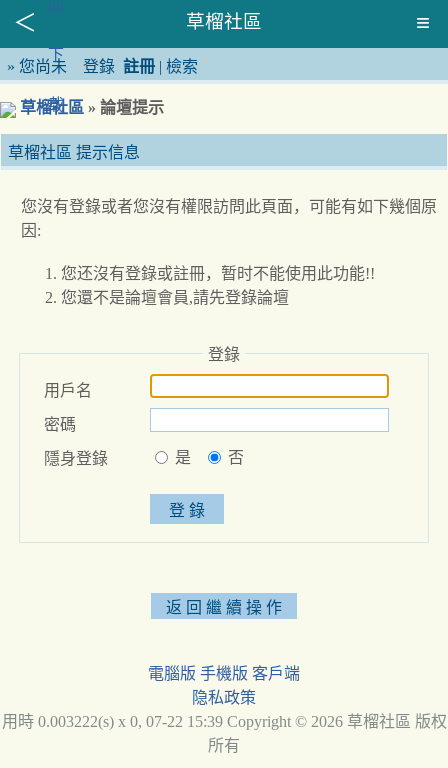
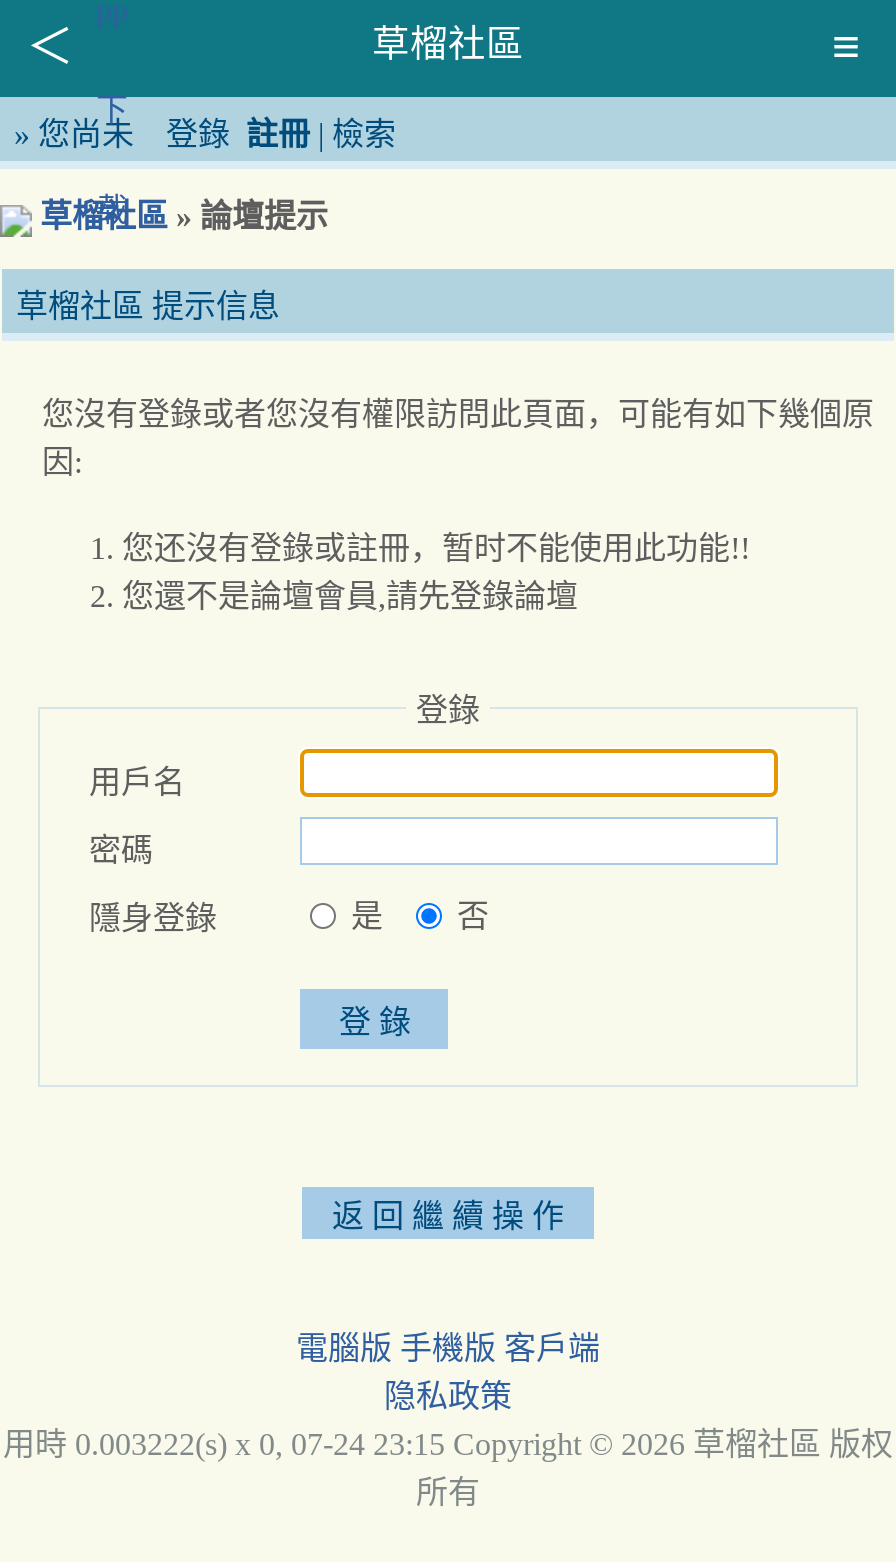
- 用時 0.003222(s) x 0, 07-22 15:39 Copyright © 2026 草榴社區 版权
+ 用時 0.003222(s) x 0, 07-24 23:15 Copyright © 2026 草榴社區 版权
